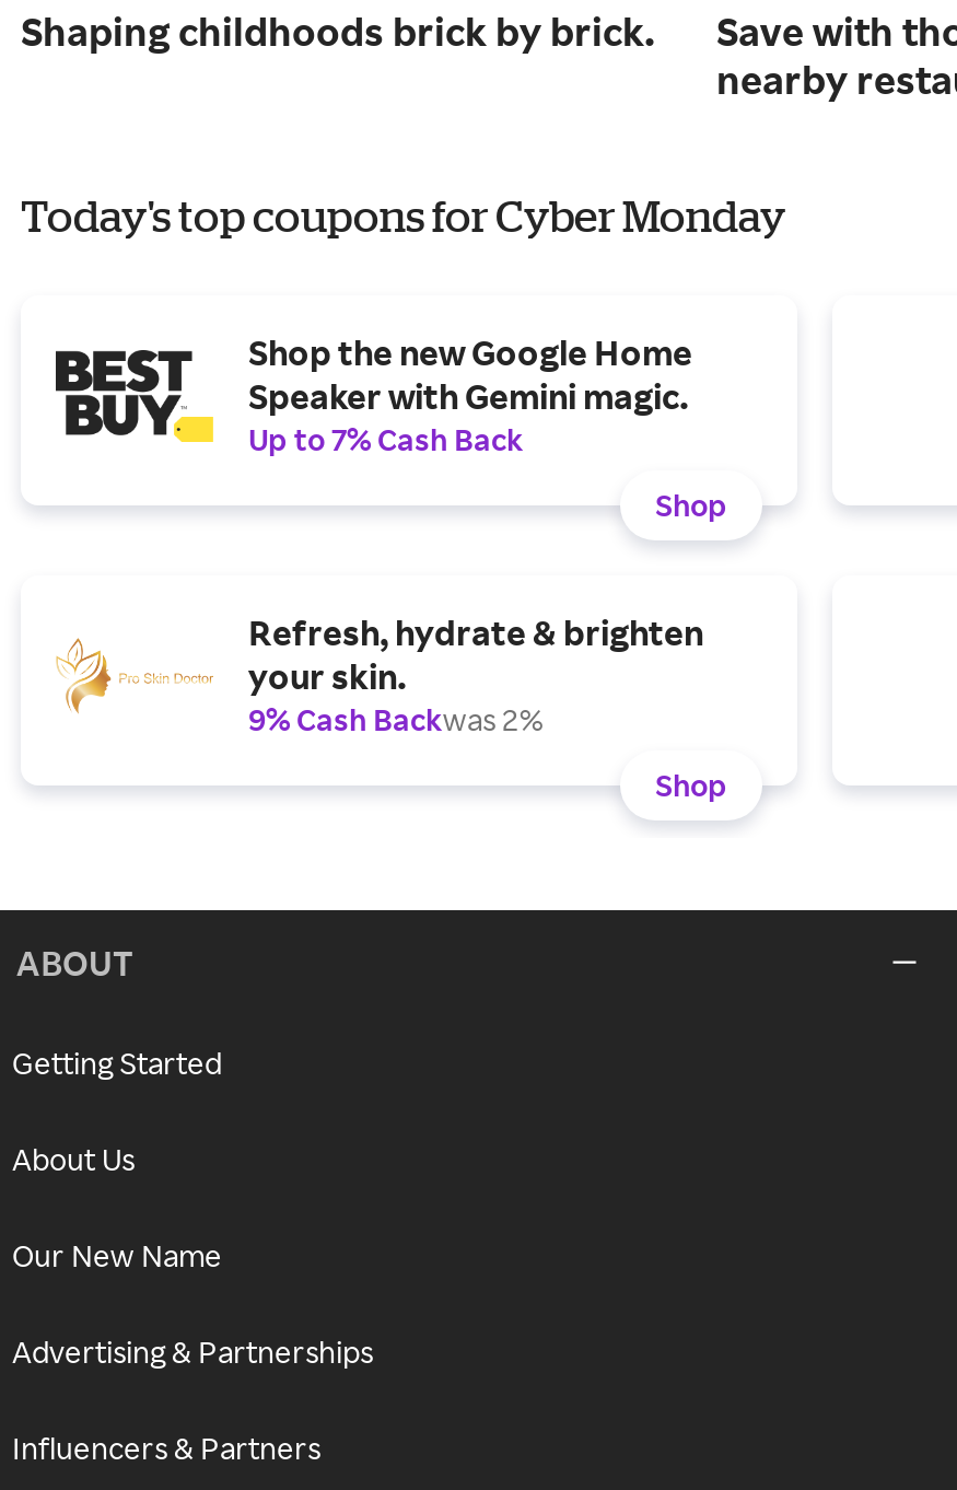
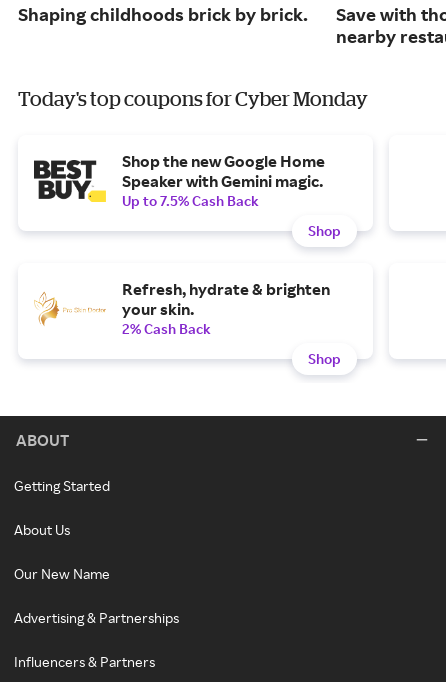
- Up to 7% Cash Back
+ Up to 7.5% Cash Back

- 9% Cash Backwas 2%
+ 2% Cash Back
